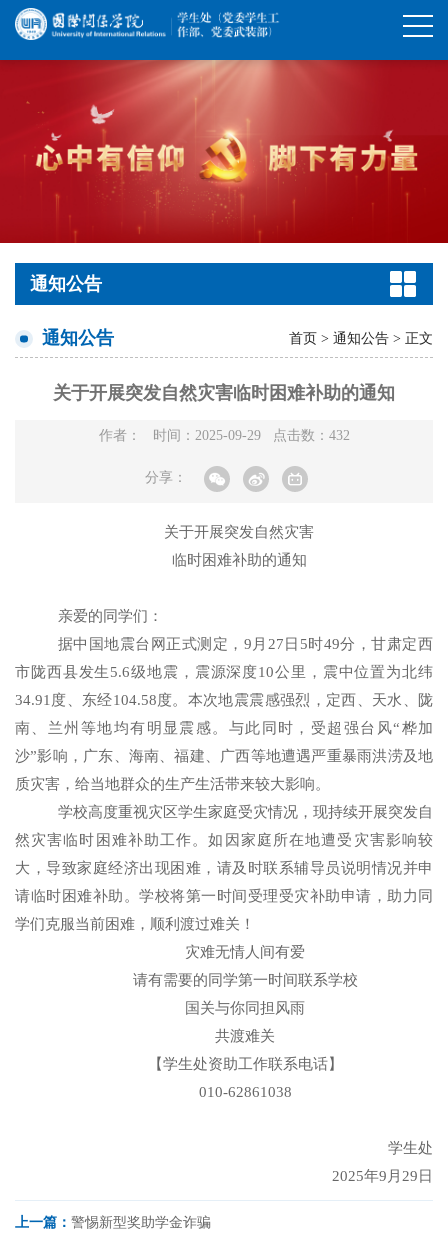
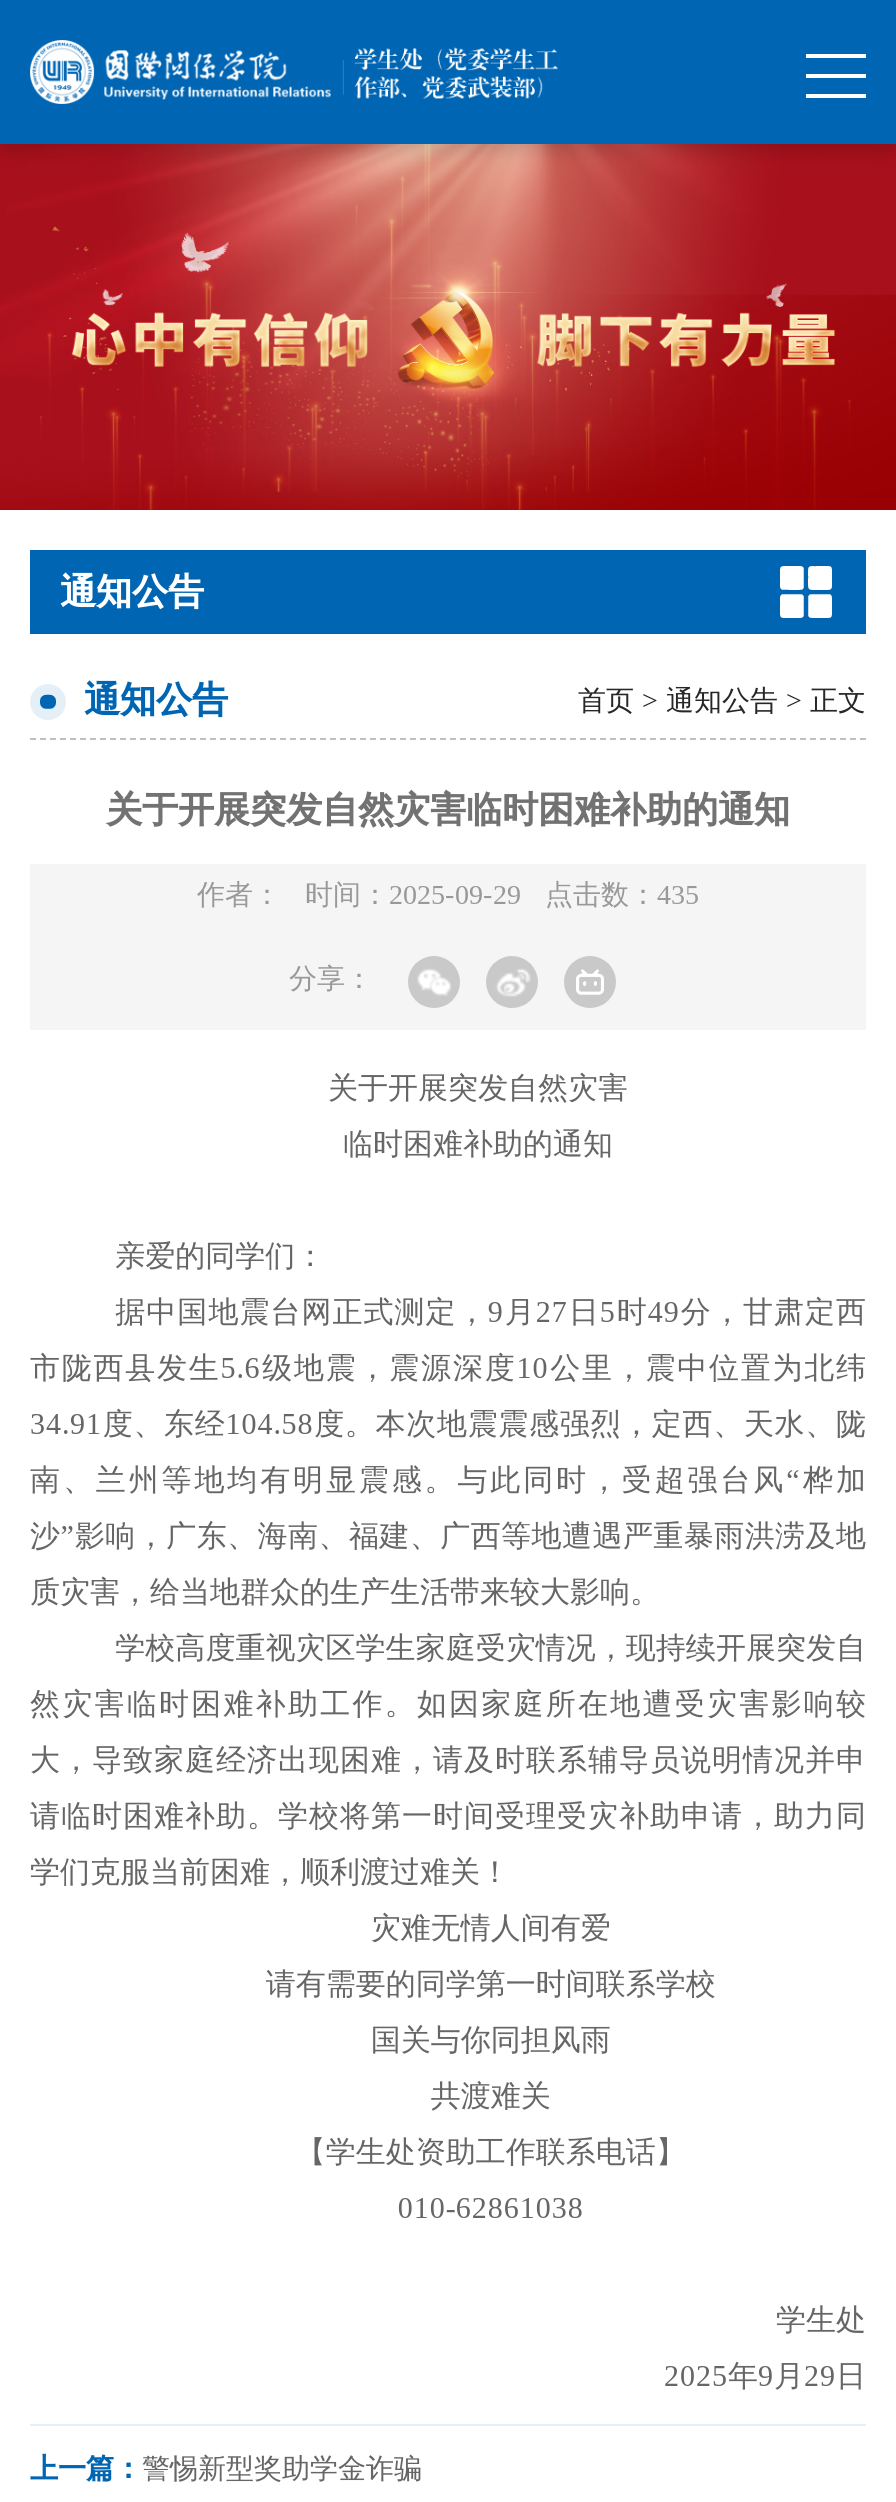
- 作者： 时间：2025-09-29 点击数：432
+ 作者： 时间：2025-09-29 点击数：435
